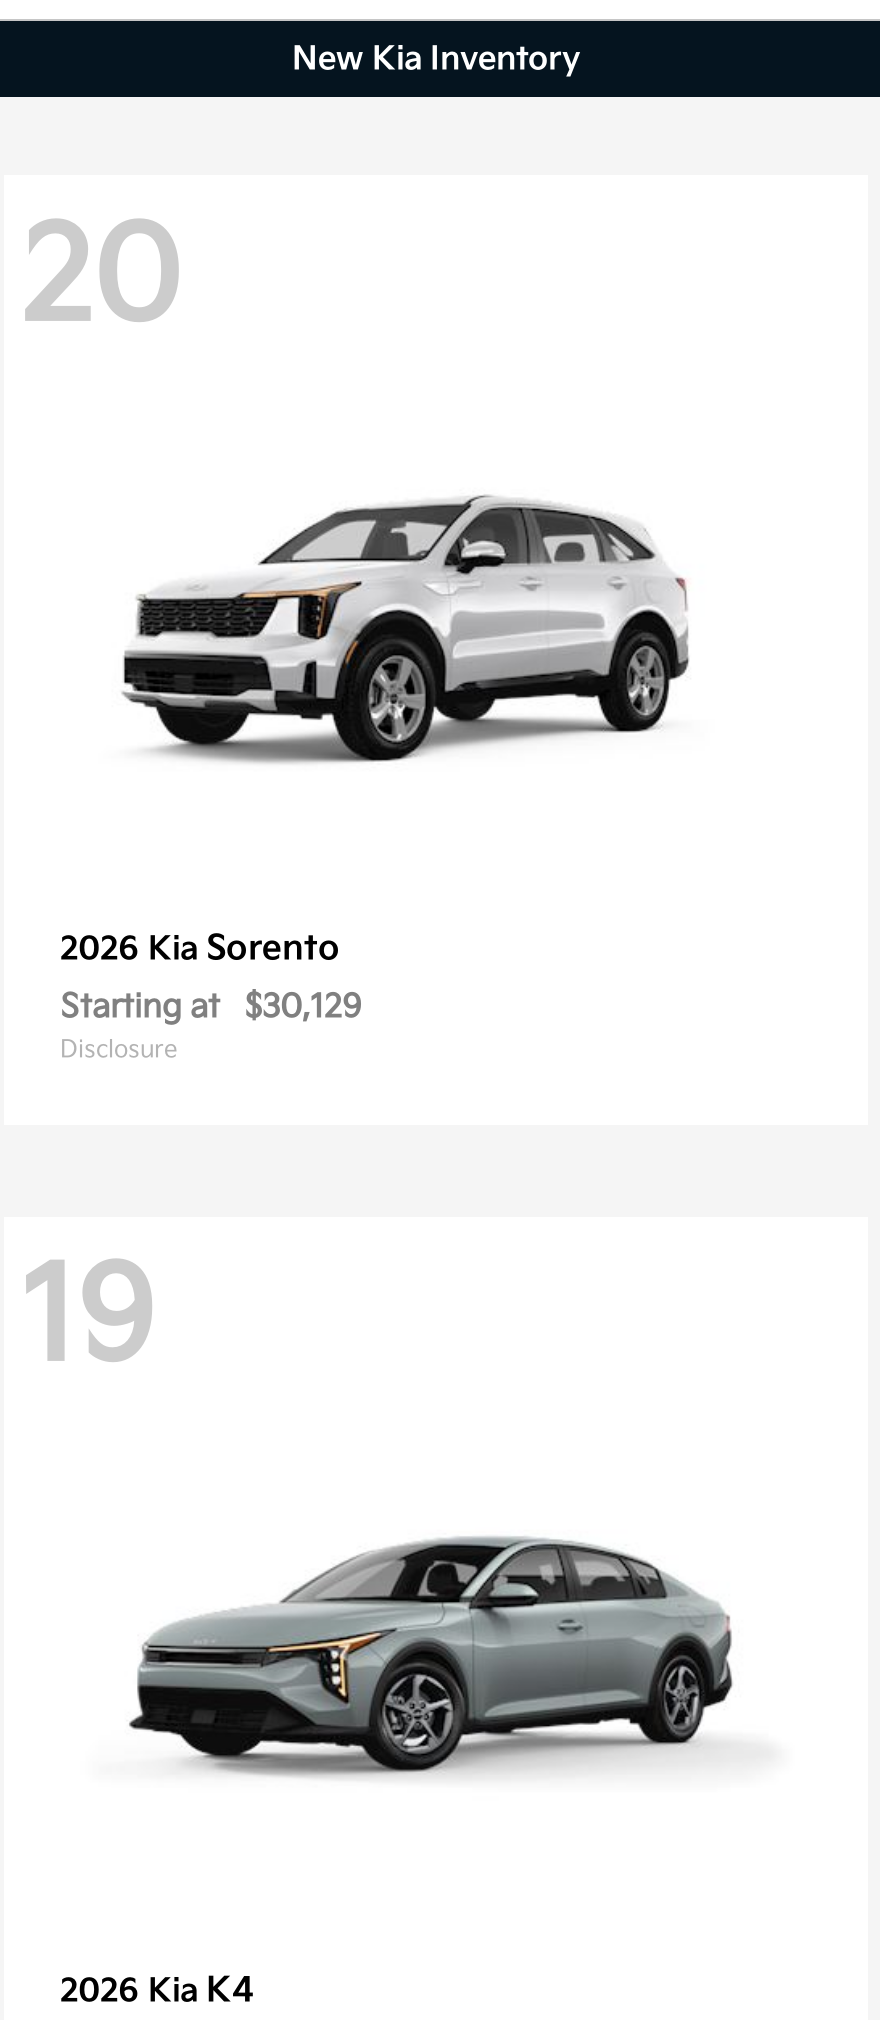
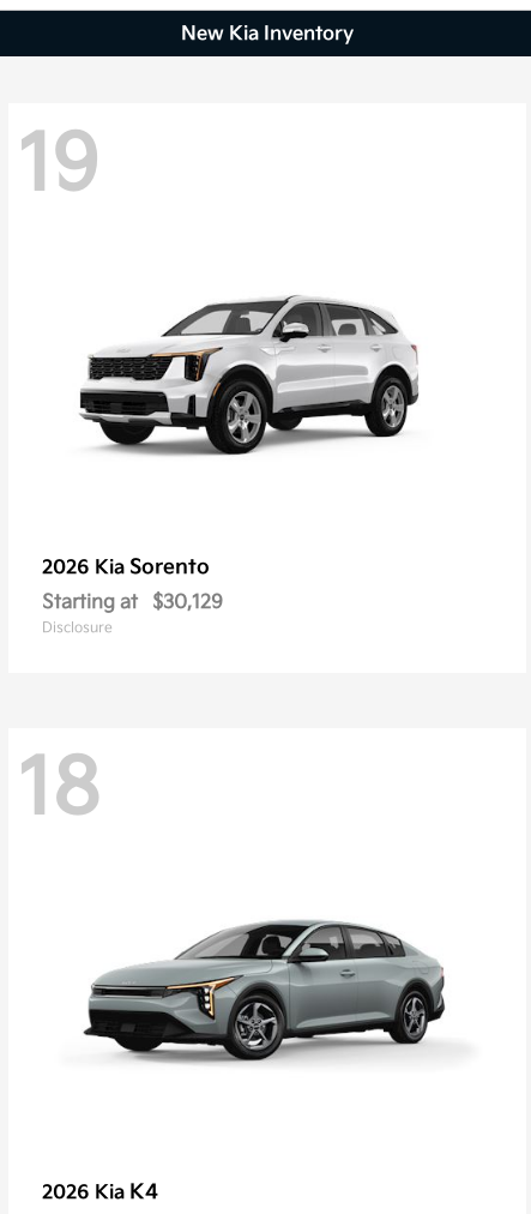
- 20
+ 19

- 19
+ 18
